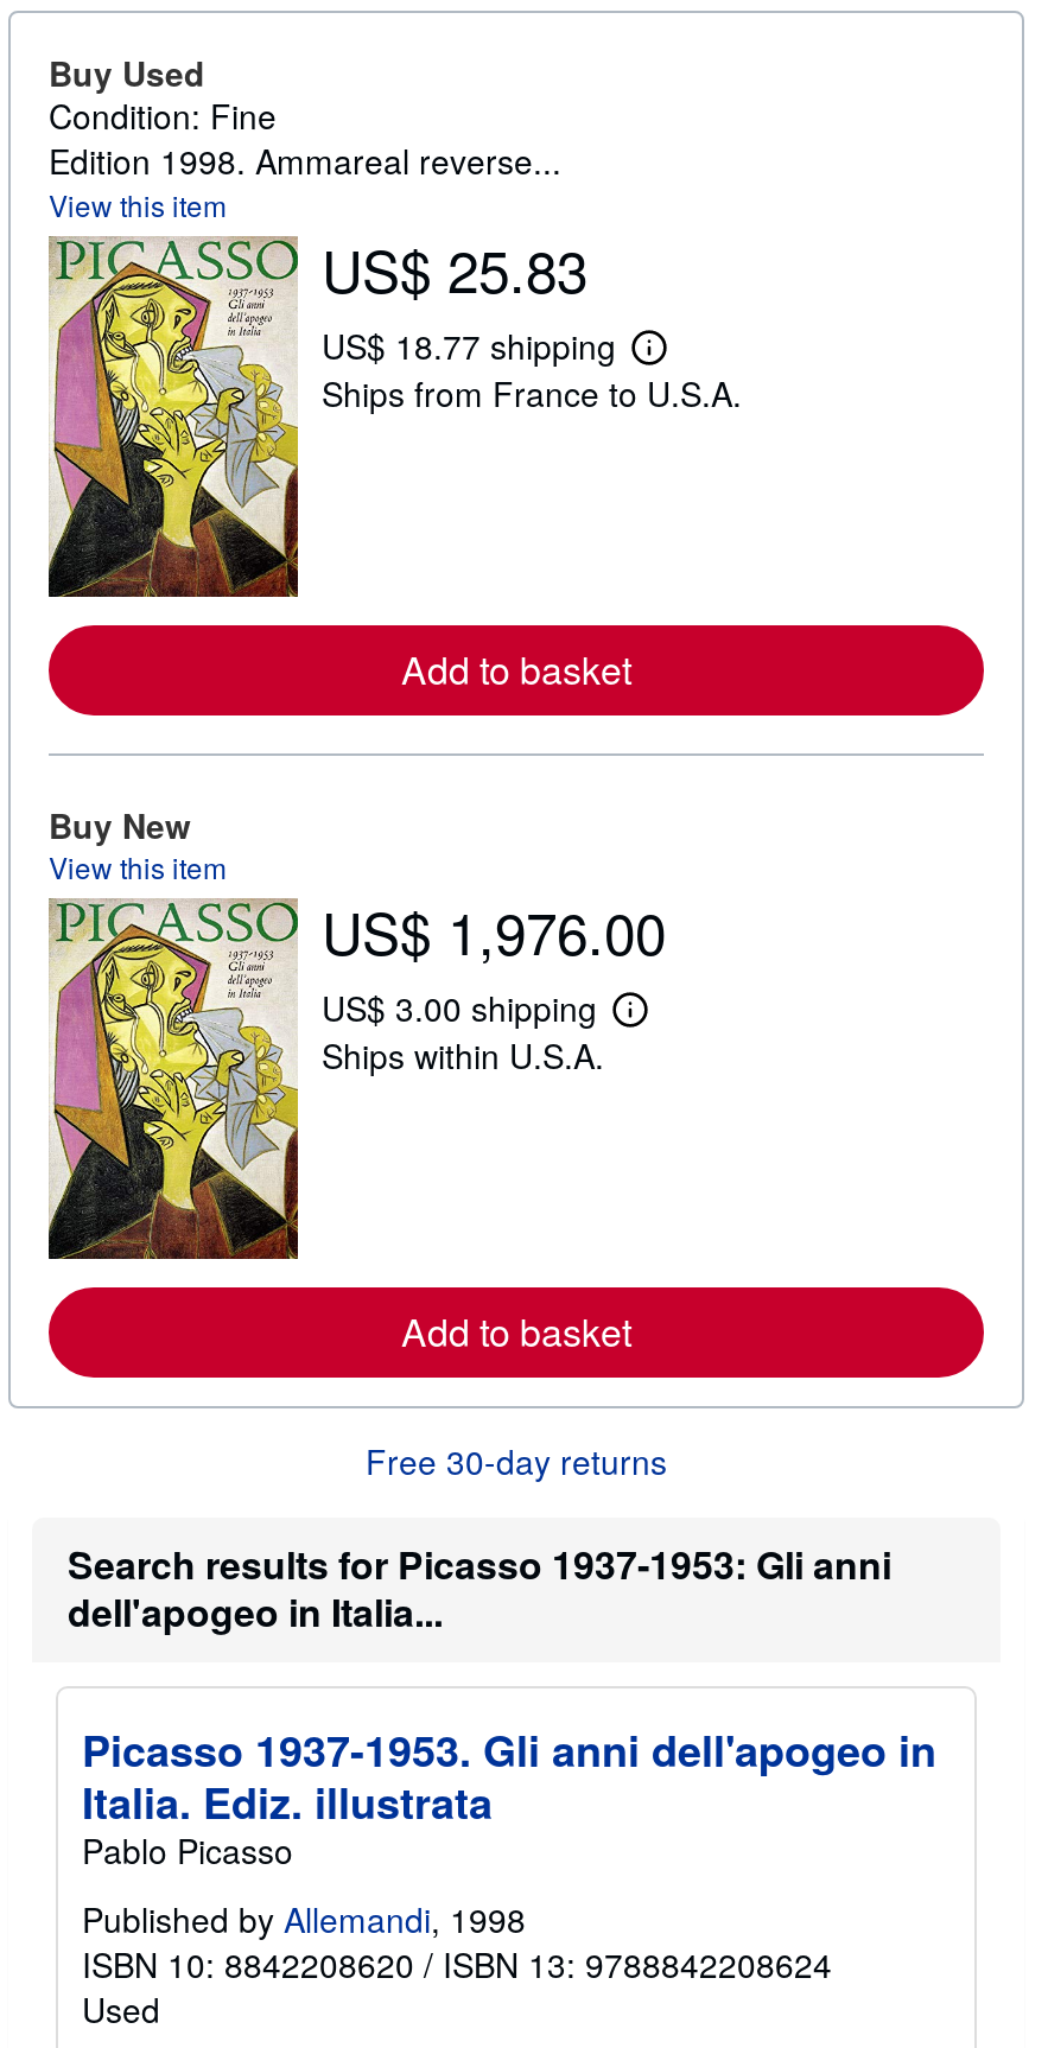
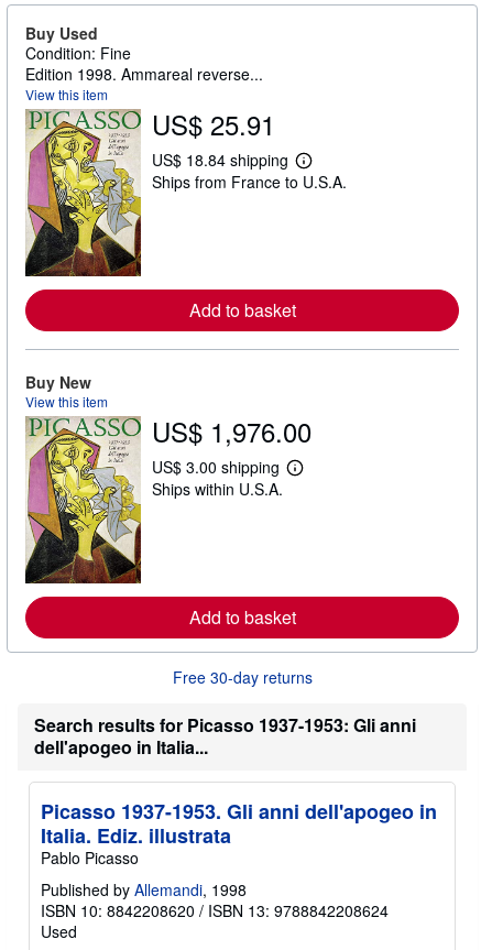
- US$ 25.83
+ US$ 25.91

- US$ 18.77 shipping L
+ US$ 18.84 shipping L
